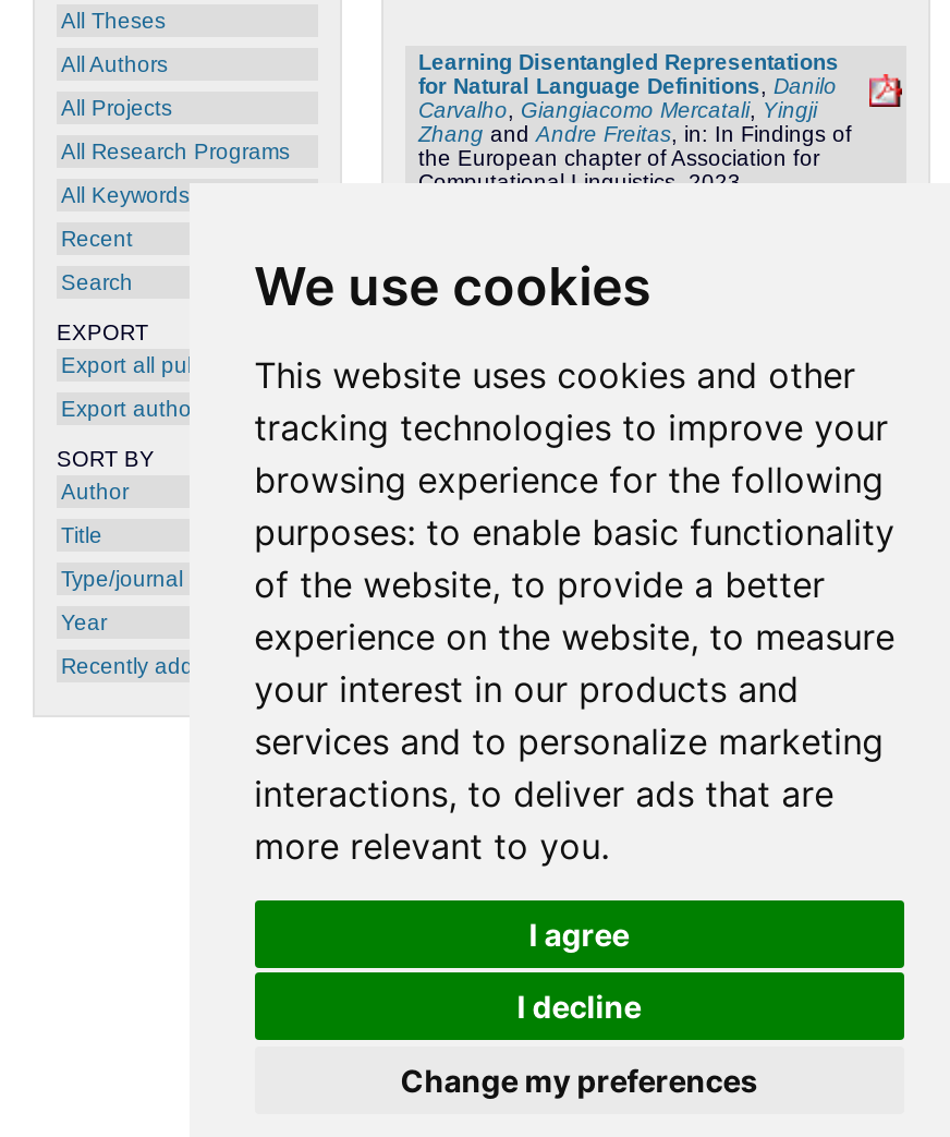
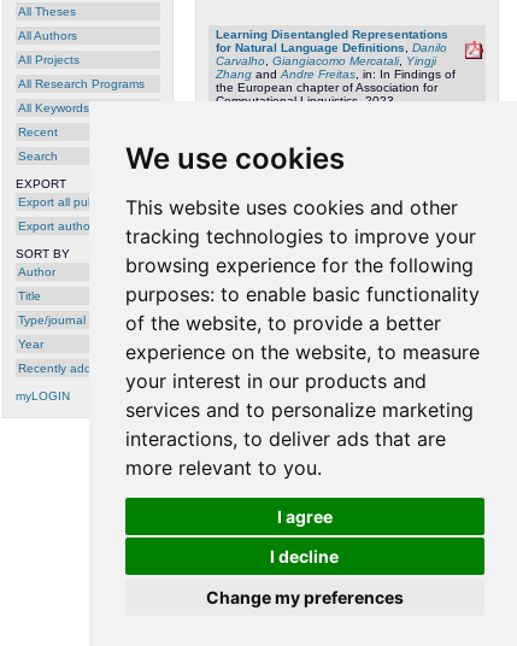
+ myLOGIN
